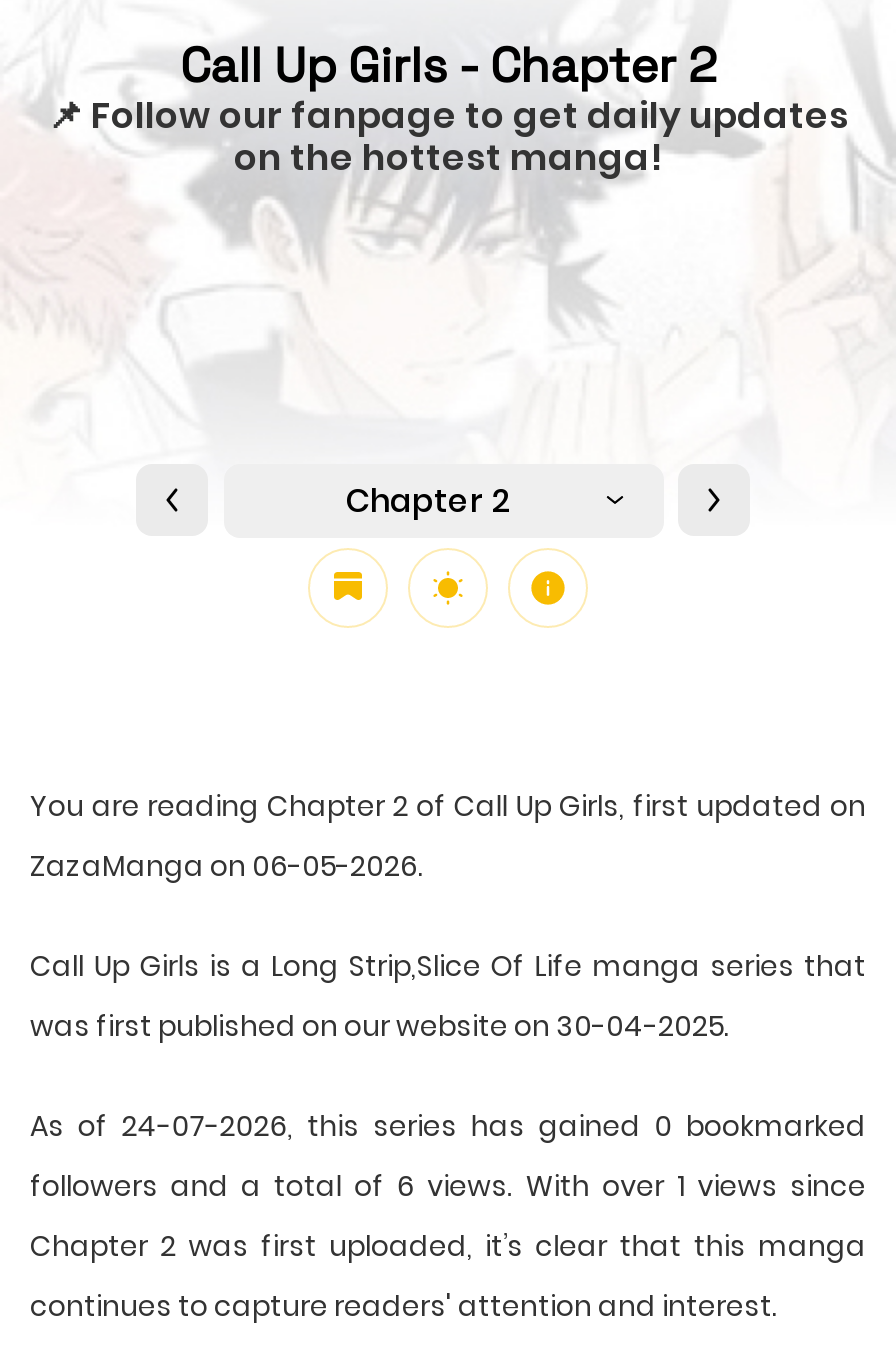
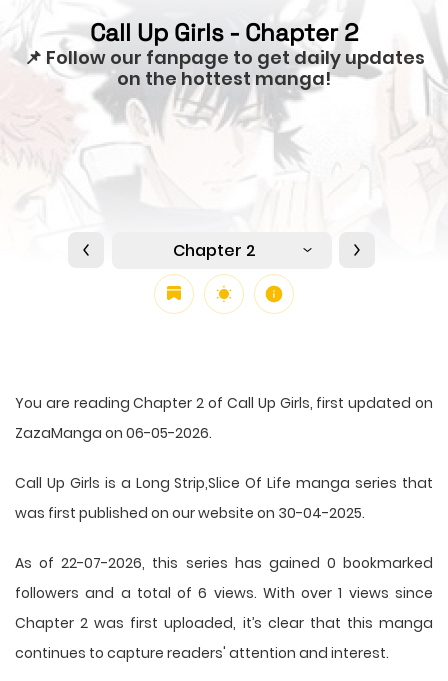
- As of 24-07-2026, this series has gained 0 bookmarked
+ As of 22-07-2026, this series has gained 0 bookmarked
